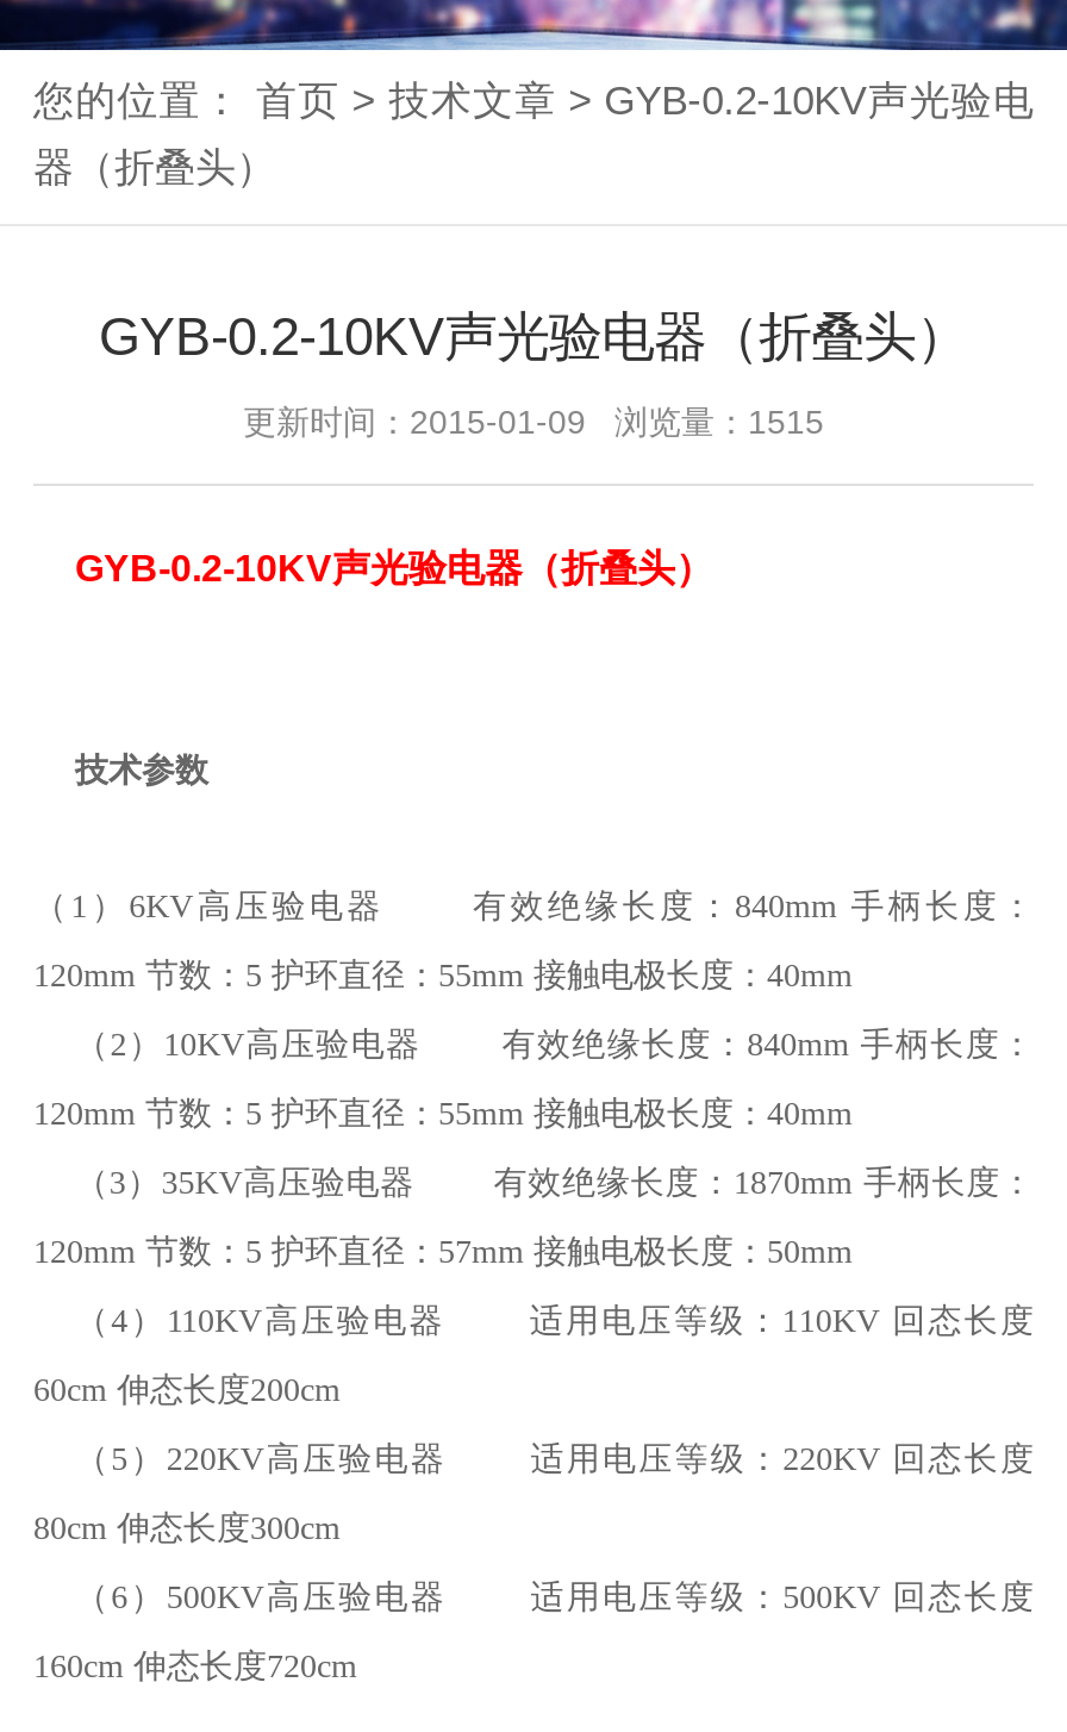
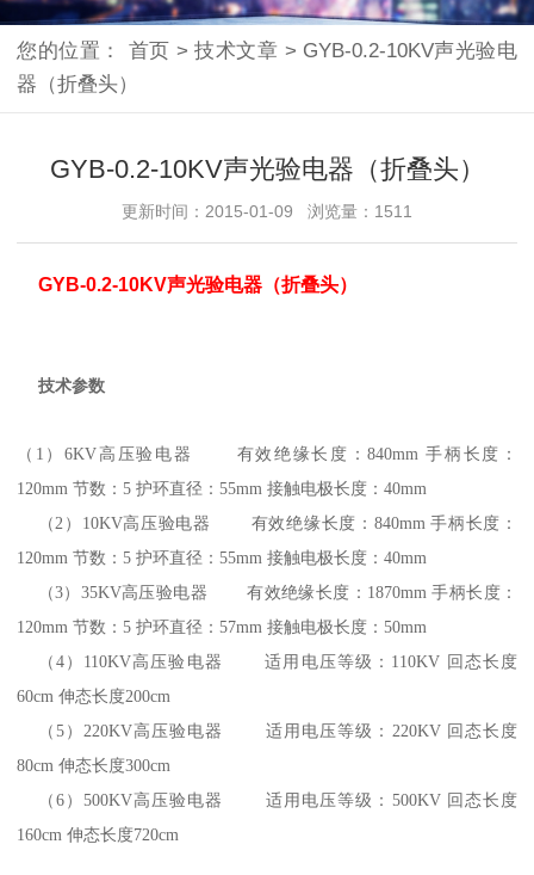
- 更新时间：2015-01-09 浏览量：1515
+ 更新时间：2015-01-09 浏览量：1511
